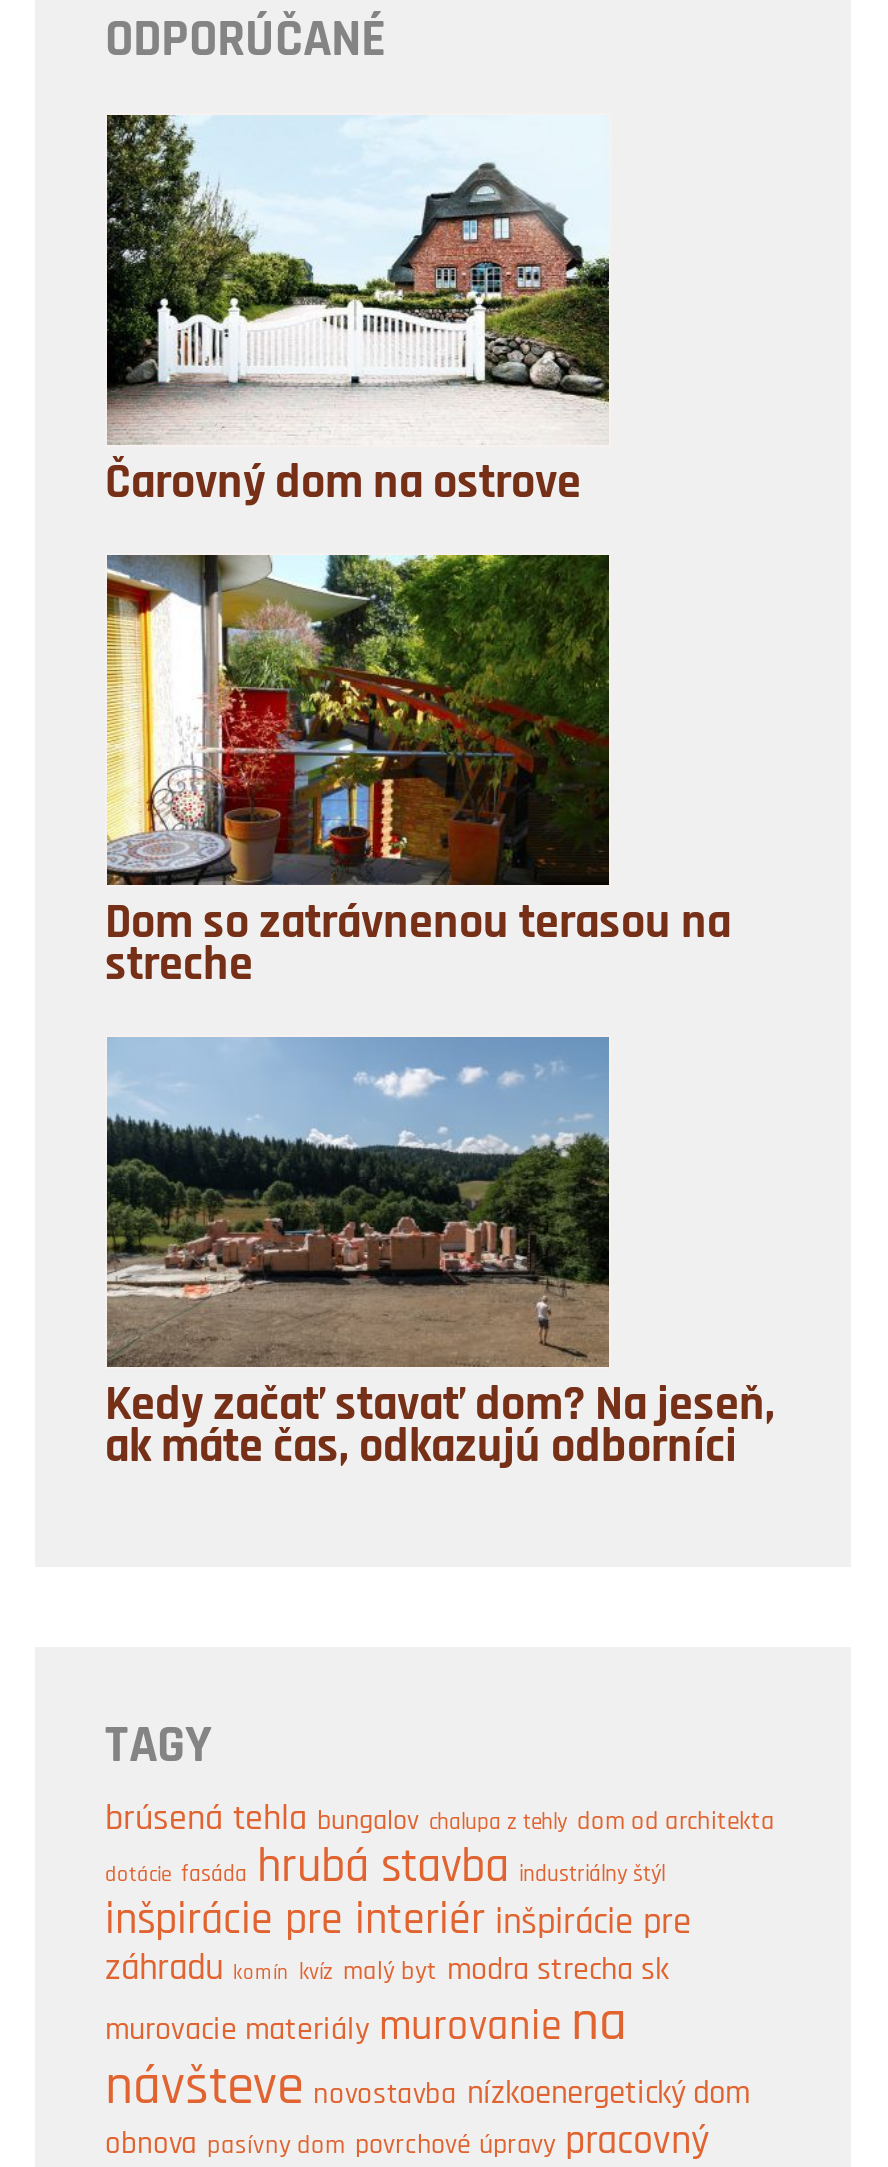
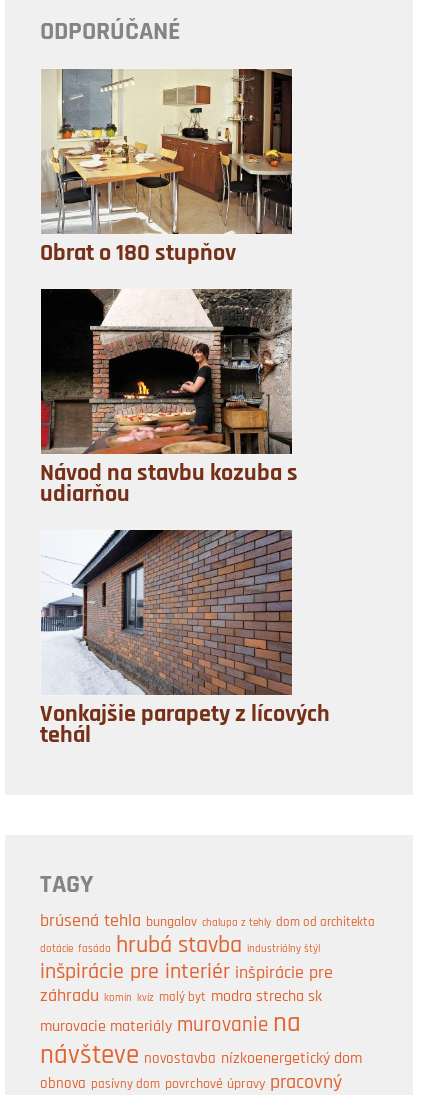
- [image]
- Čarovný dom na ostrove
+ [image]
+ Obrat o 180 stupňov

- [image]
- Dom so zatrávnenou terasou na
- streche
+ [image]
+ Návod na stavbu kozuba s
+ udiarňou

- [image]
- Kedy začať stavať dom? Na jeseň,
- ak máte čas, odkazujú odborníci
+ [image]
+ Vonkajšie parapety z lícových
+ tehál
